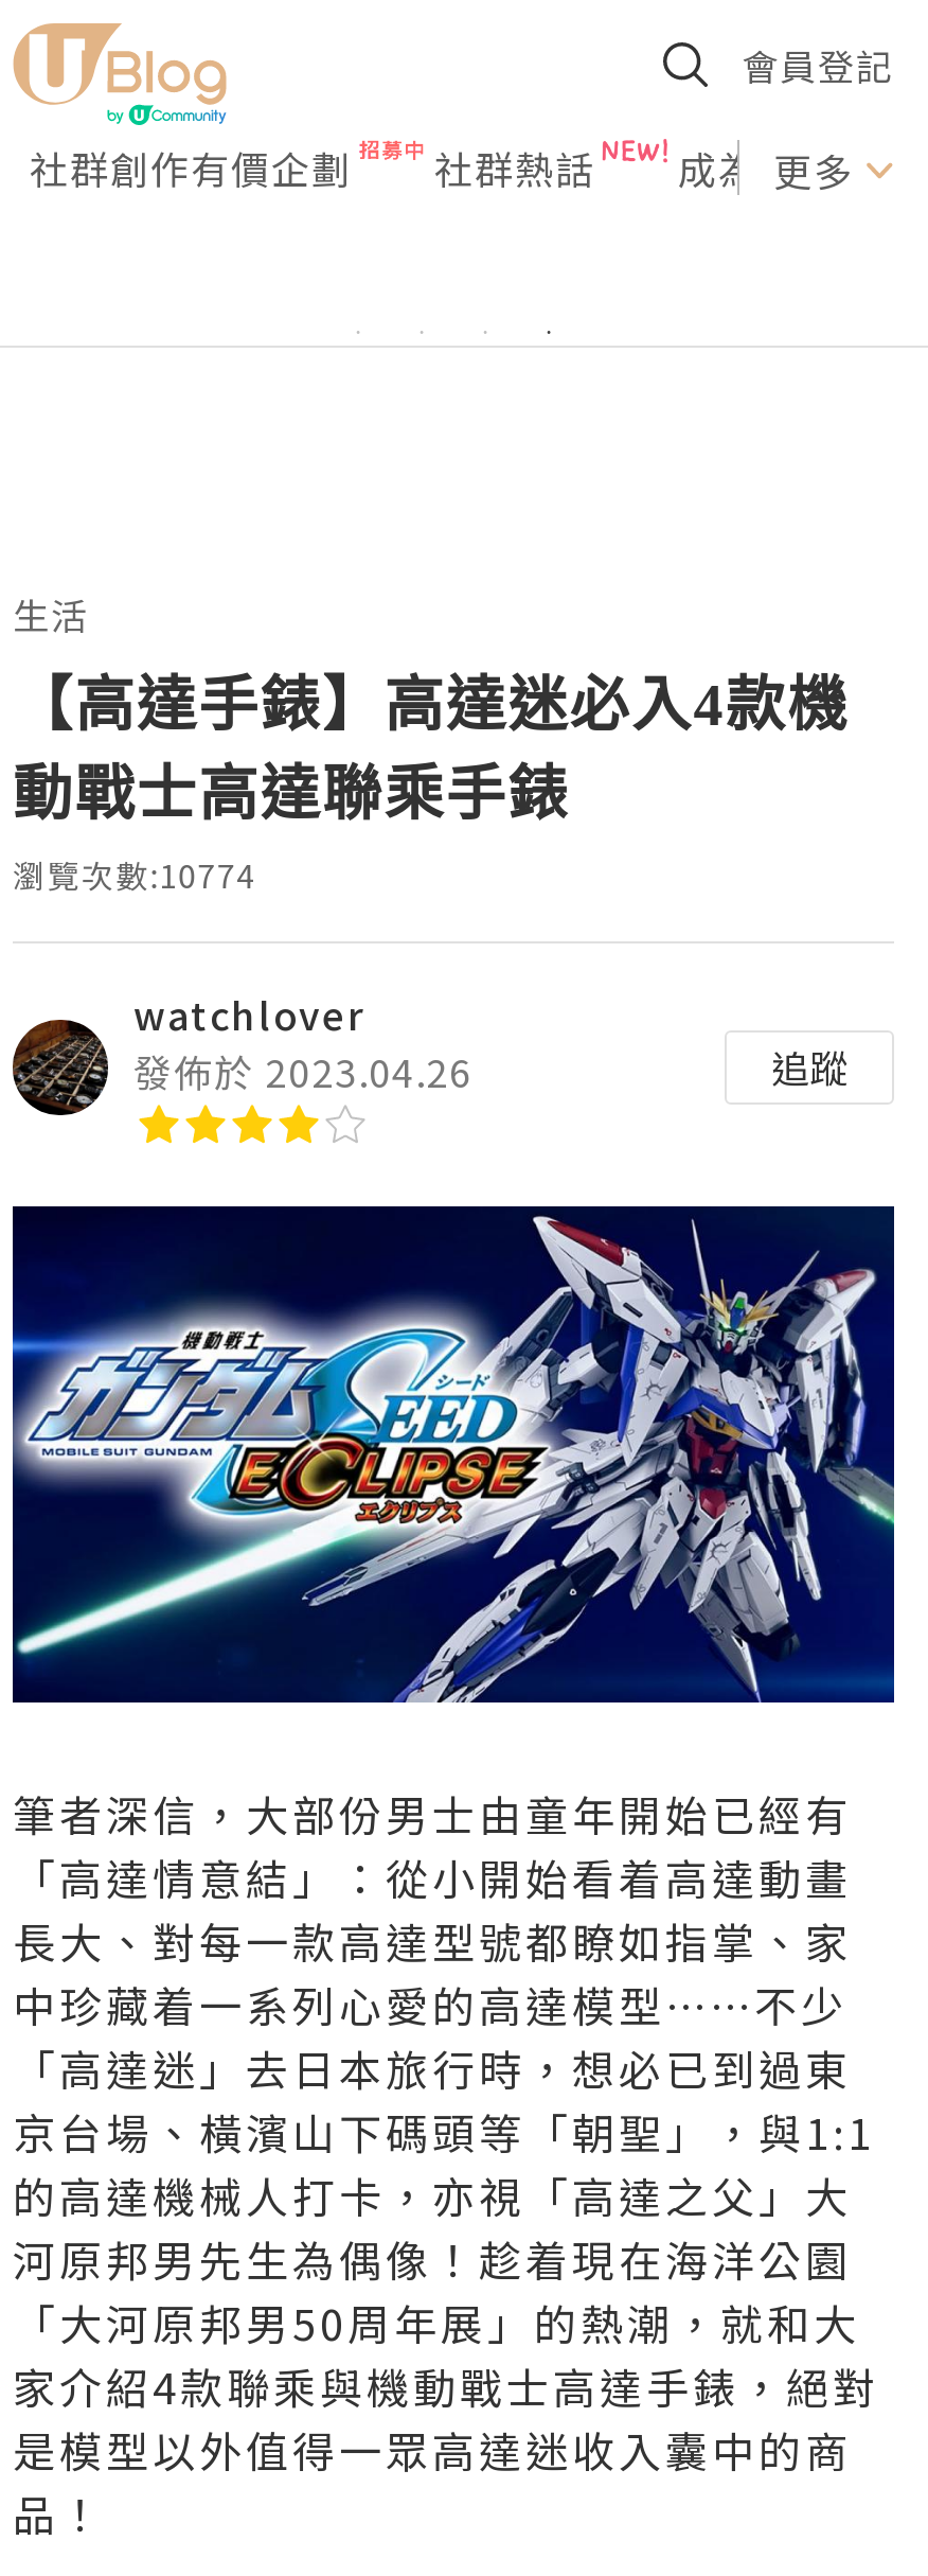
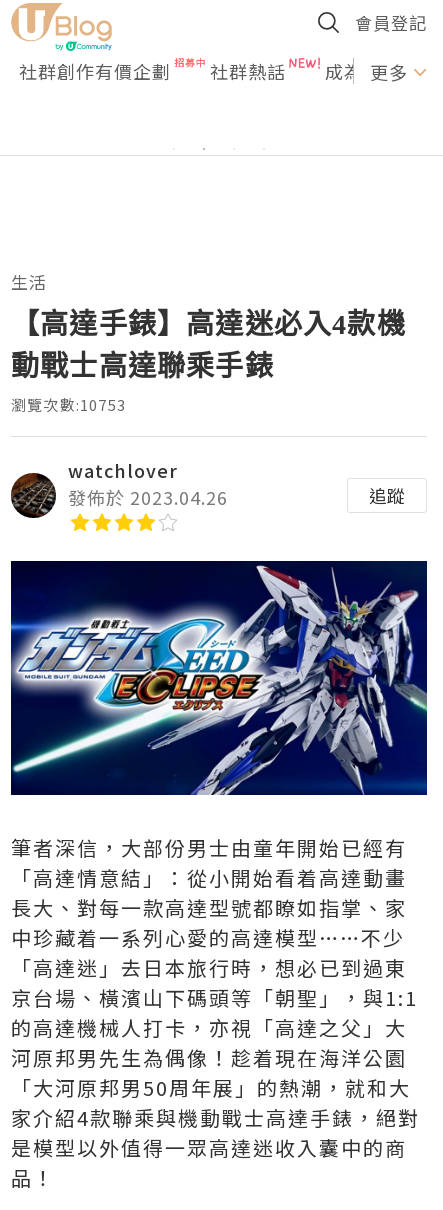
- 瀏覽次數:10774
+ 瀏覽次數:10753
